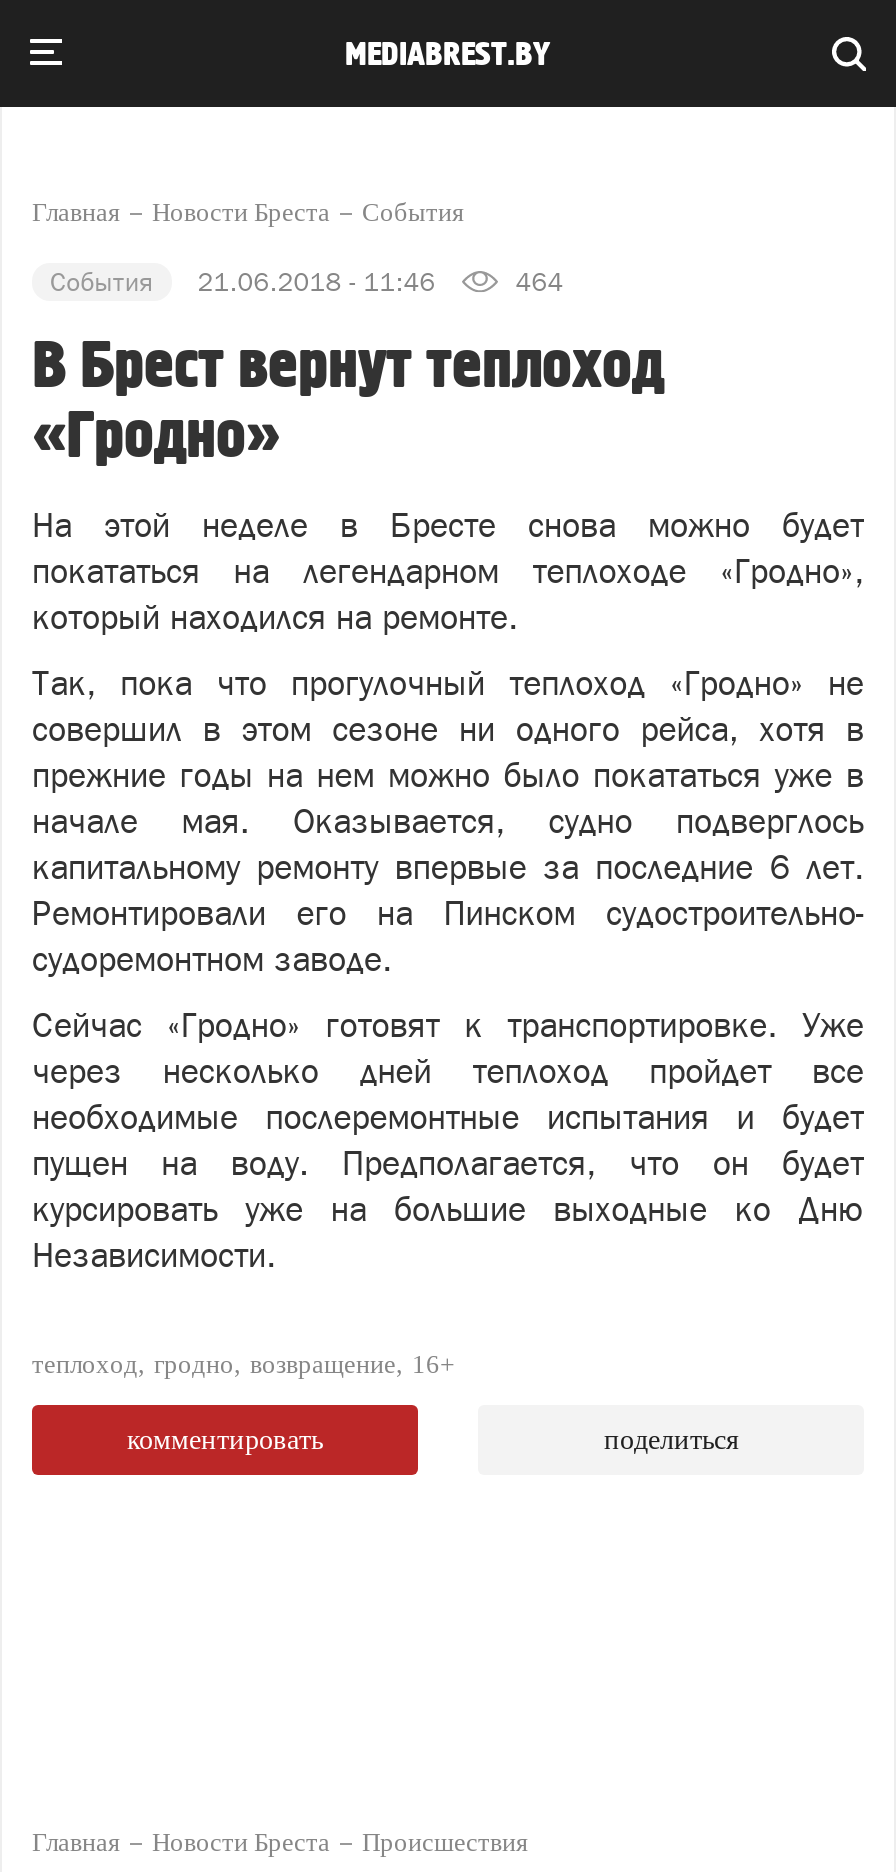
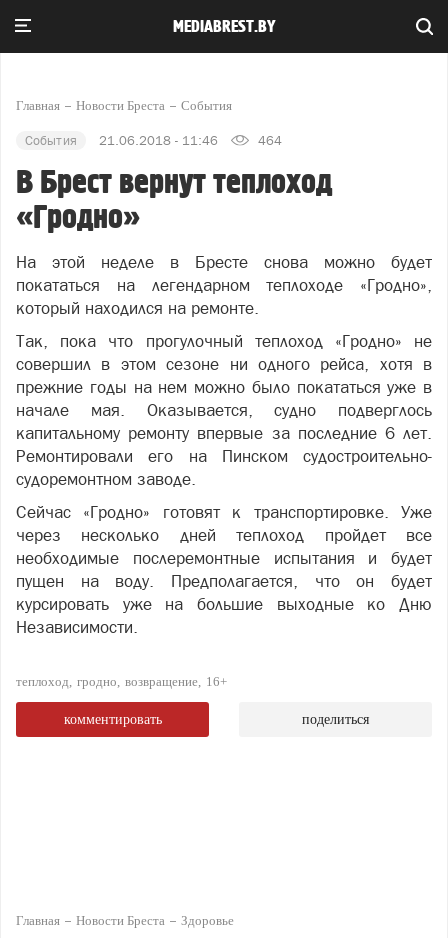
- Происшествия
+ Здоровье
